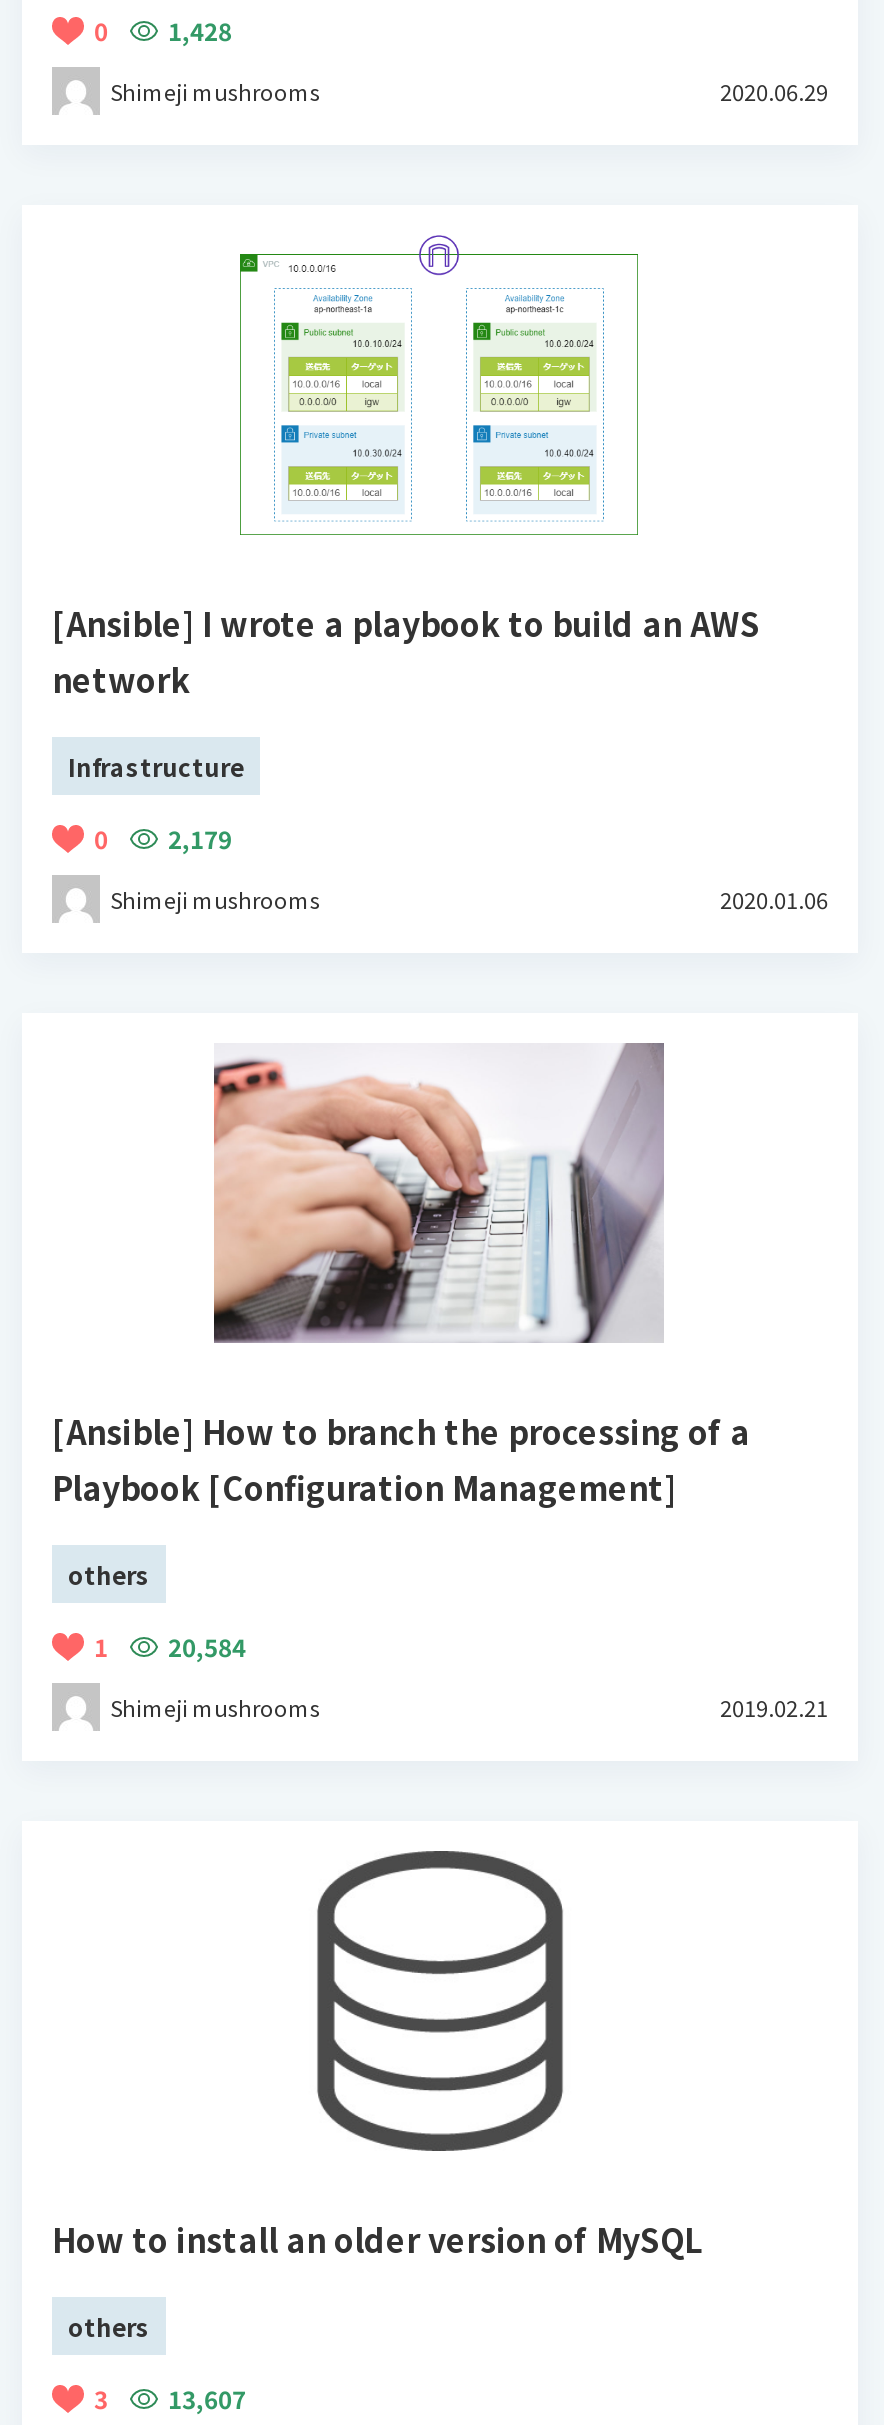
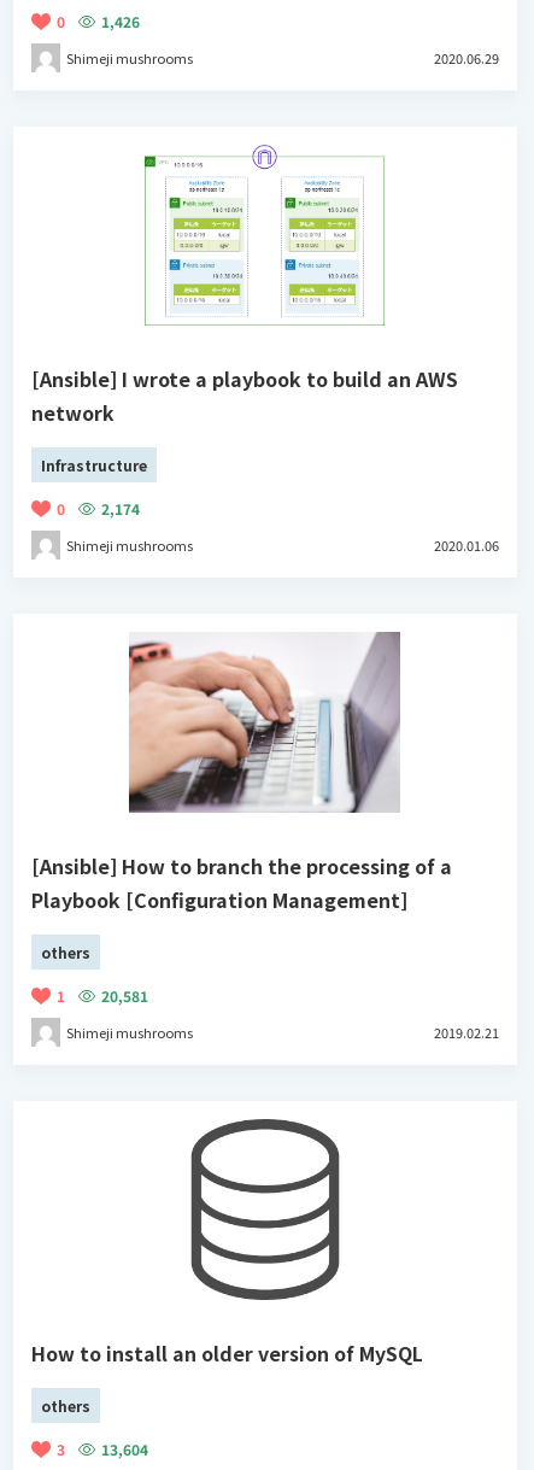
- 0 1,428
+ 0 1,426

- 0 2,179
+ 0 2,174

- 1 20,584
+ 1 20,581

- 3 13,607
+ 3 13,604
